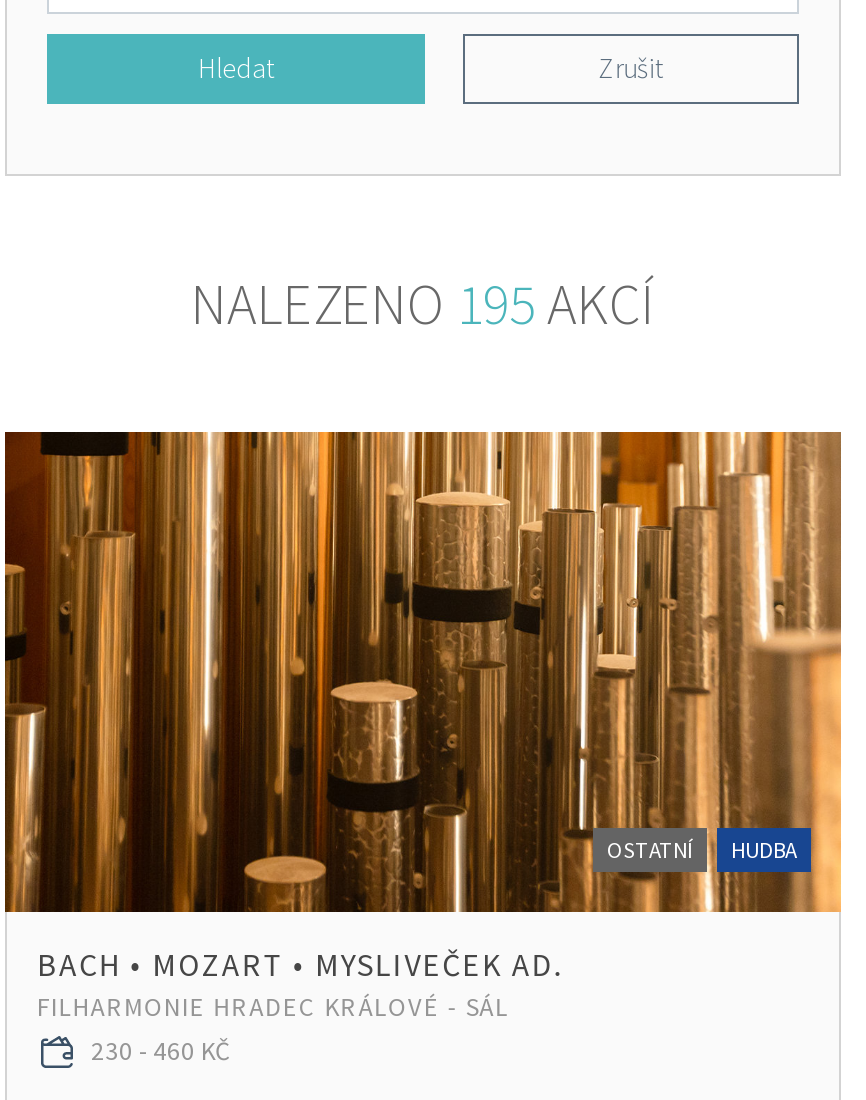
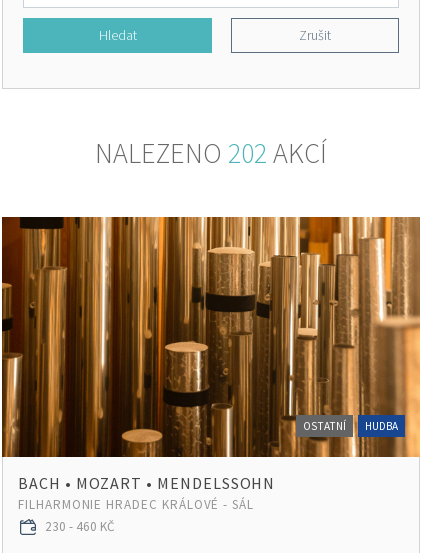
- NALEZENO 195 AKCÍ
+ NALEZENO 202 AKCÍ

- BACH • MOZART • MYSLIVEČEK AD.
+ BACH • MOZART • MENDELSSOHN
